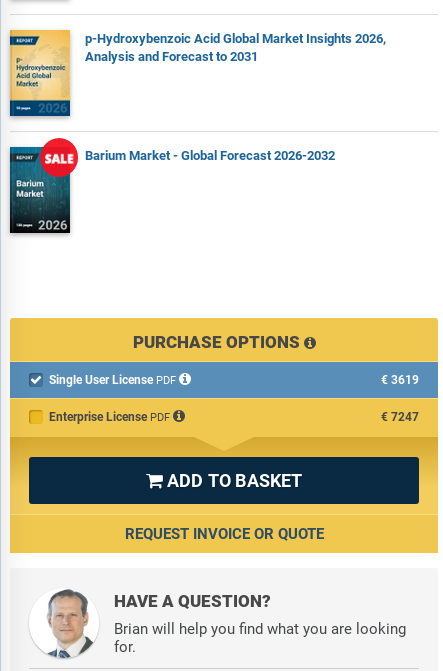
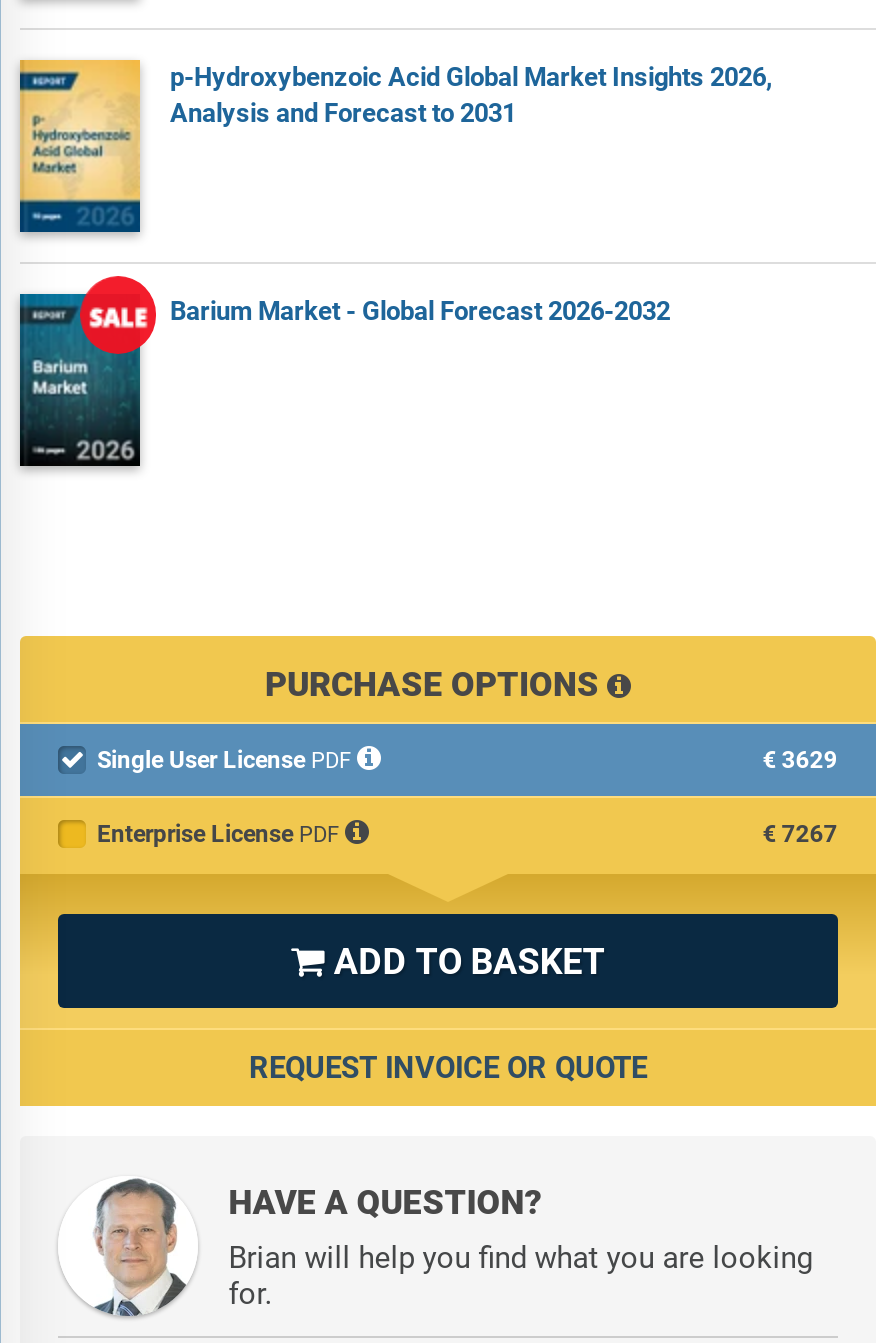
- €3619
+ €3629

- €7247
+ €7267
